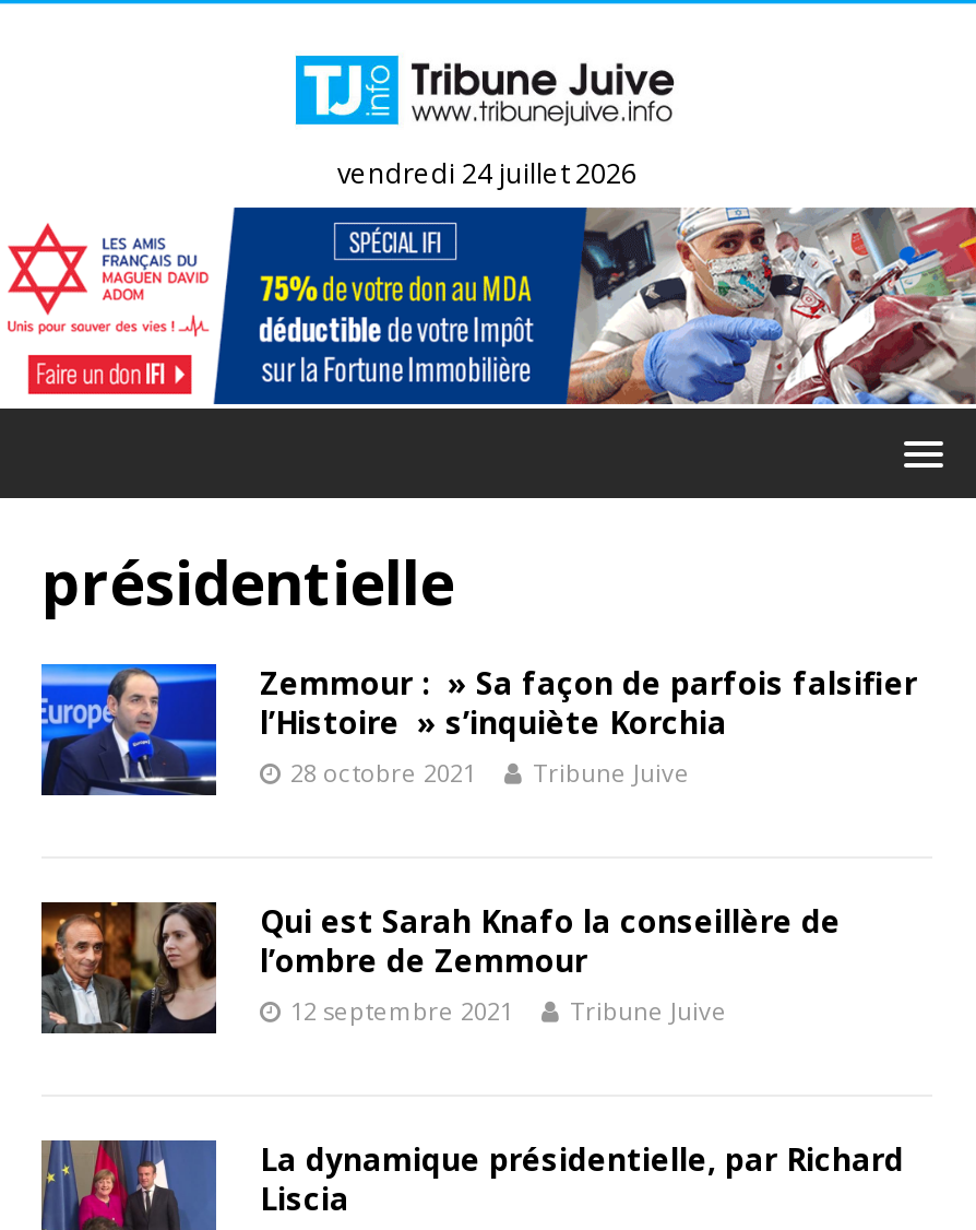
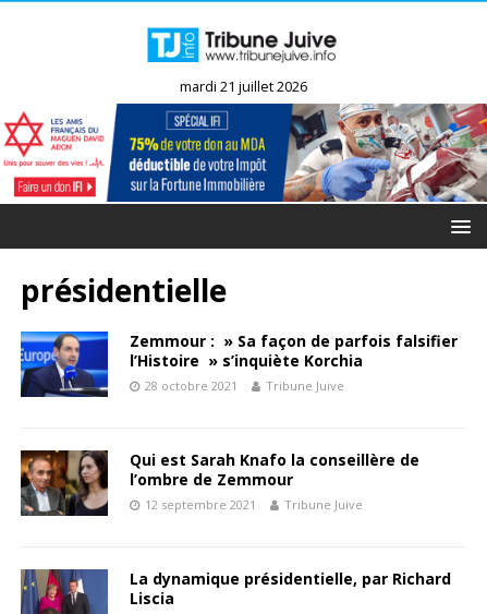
- vendredi 24 juillet 2026
+ mardi 21 juillet 2026
